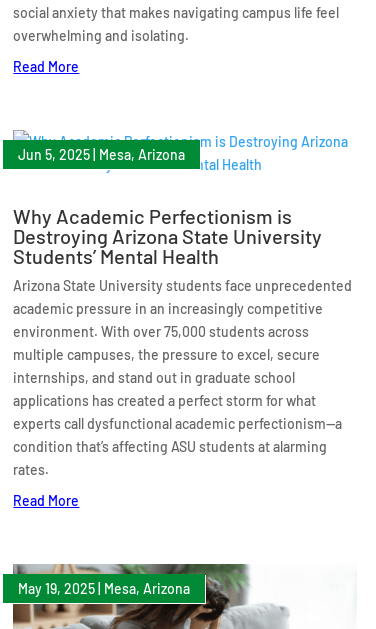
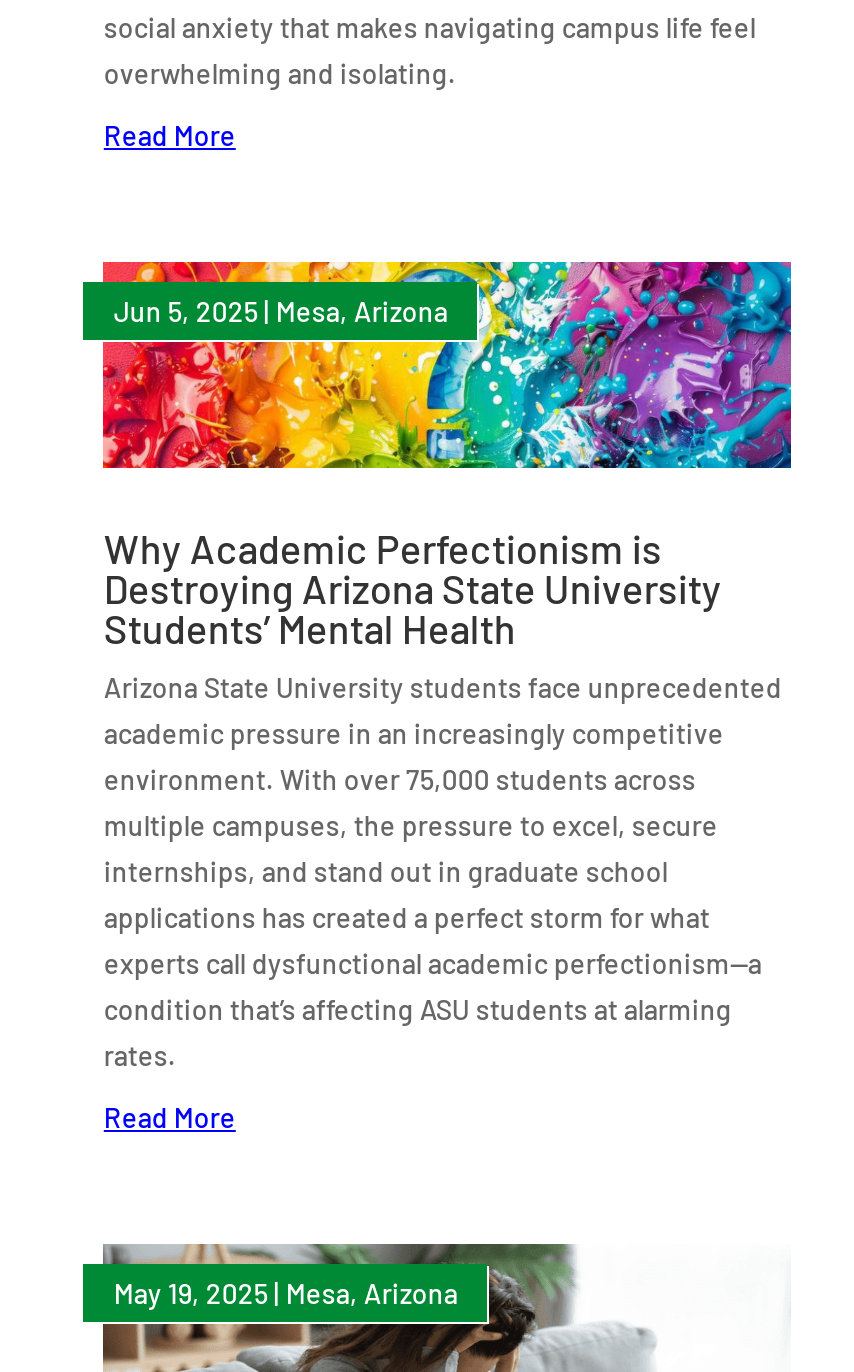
- [image]
+ [image]
